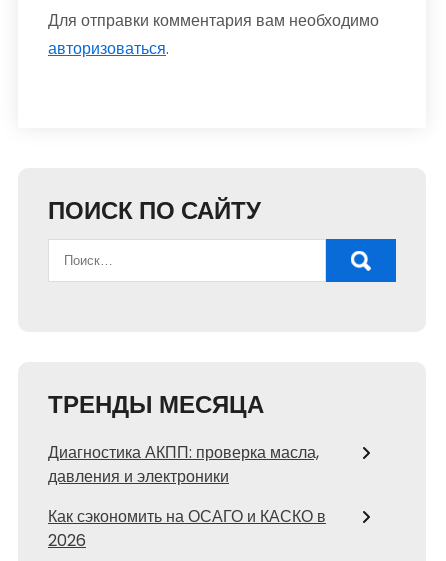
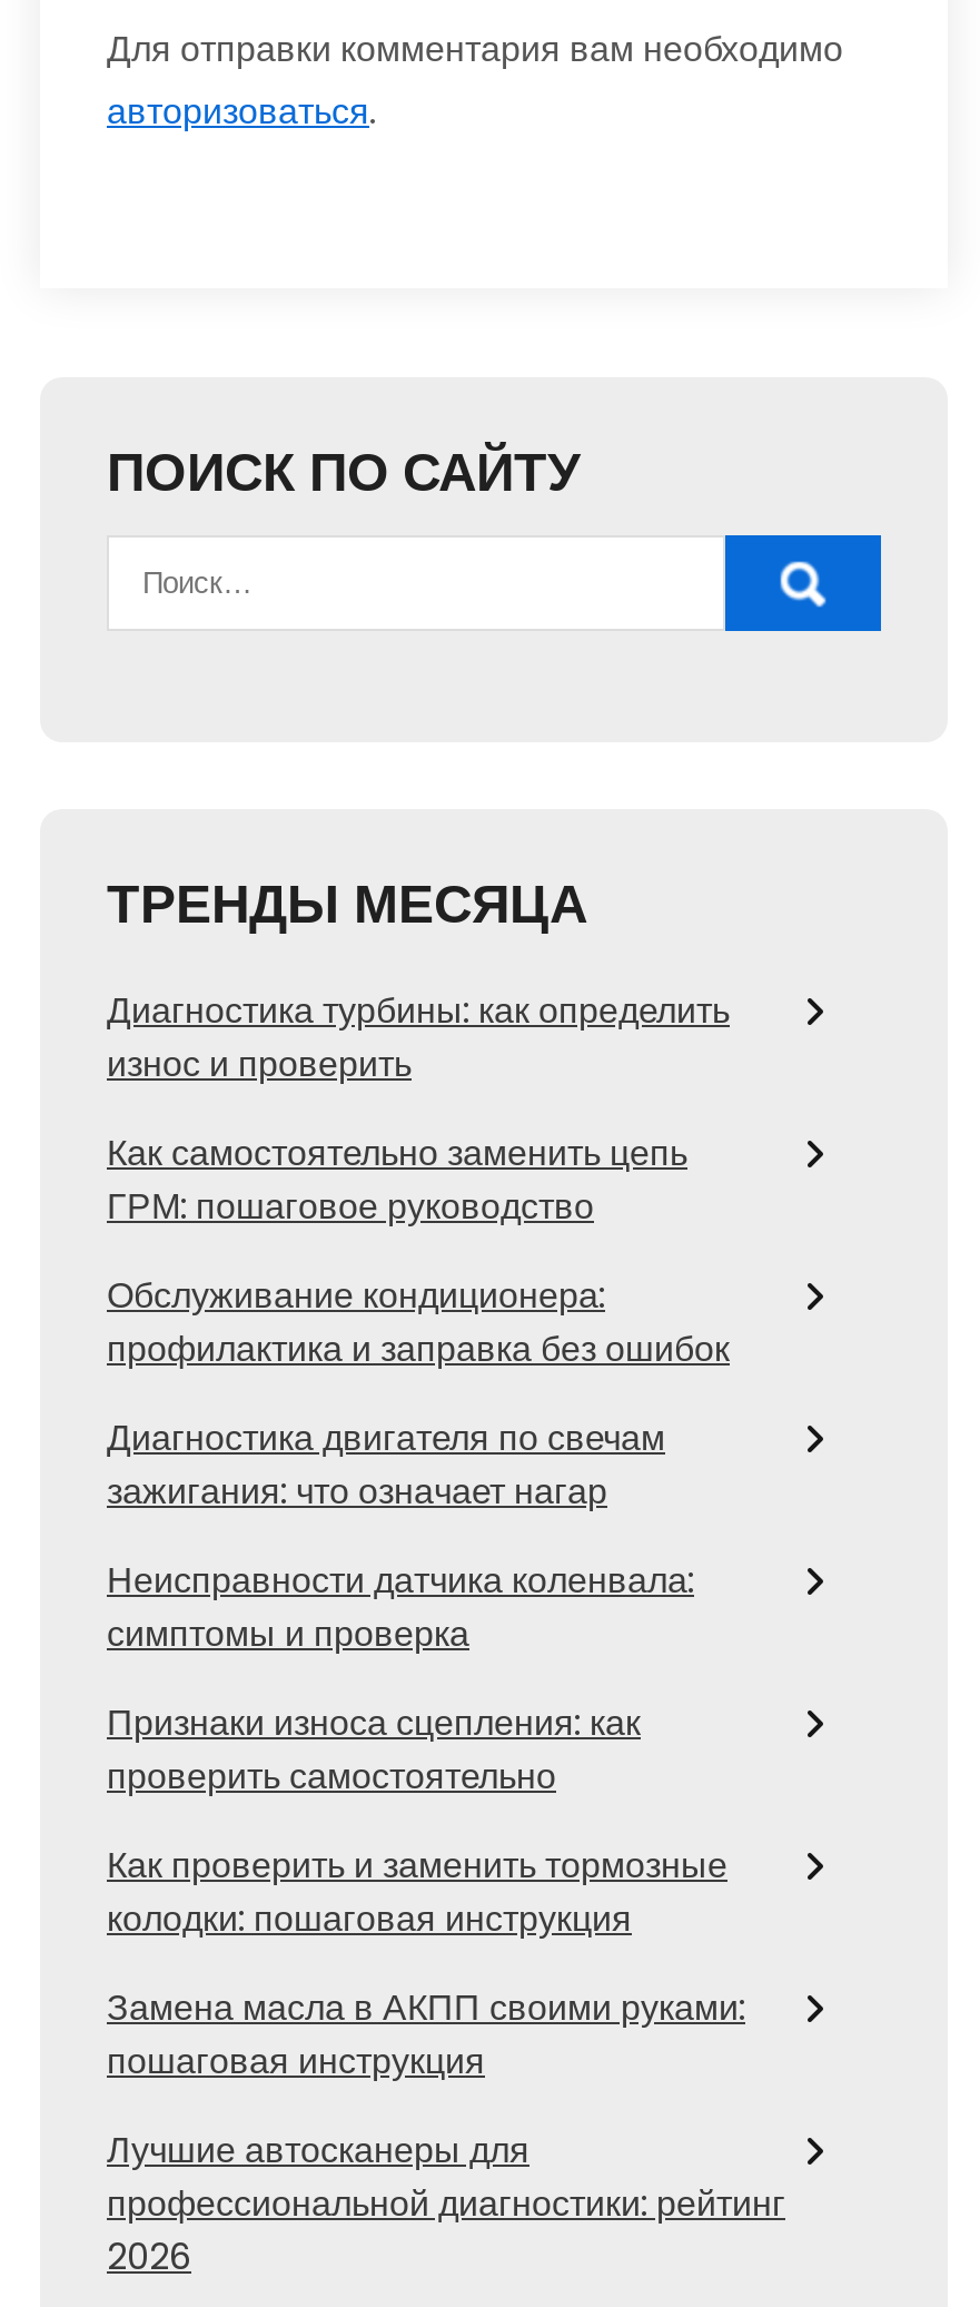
- Диагностика АКПП: проверка масла,
- давления и электроники
- Как сэкономить на ОСАГО и КАСКО в
+ Диагностика турбины: как определить
+ износ и проверить
+ Как самостоятельно заменить цепь
+ ГРМ: пошаговое руководство
+ Обслуживание кондиционера:
+ профилактика и заправка без ошибок
+ Диагностика двигателя по свечам
+ зажигания: что означает нагар
+ Неисправности датчика коленвала:
+ симптомы и проверка
+ Признаки износа сцепления: как
+ проверить самостоятельно
+ Как проверить и заменить тормозные
+ колодки: пошаговая инструкция
+ Замена масла в АКПП своими руками:
+ пошаговая инструкция
+ Лучшие автосканеры для
+ профессиональной диагностики: рейтинг
